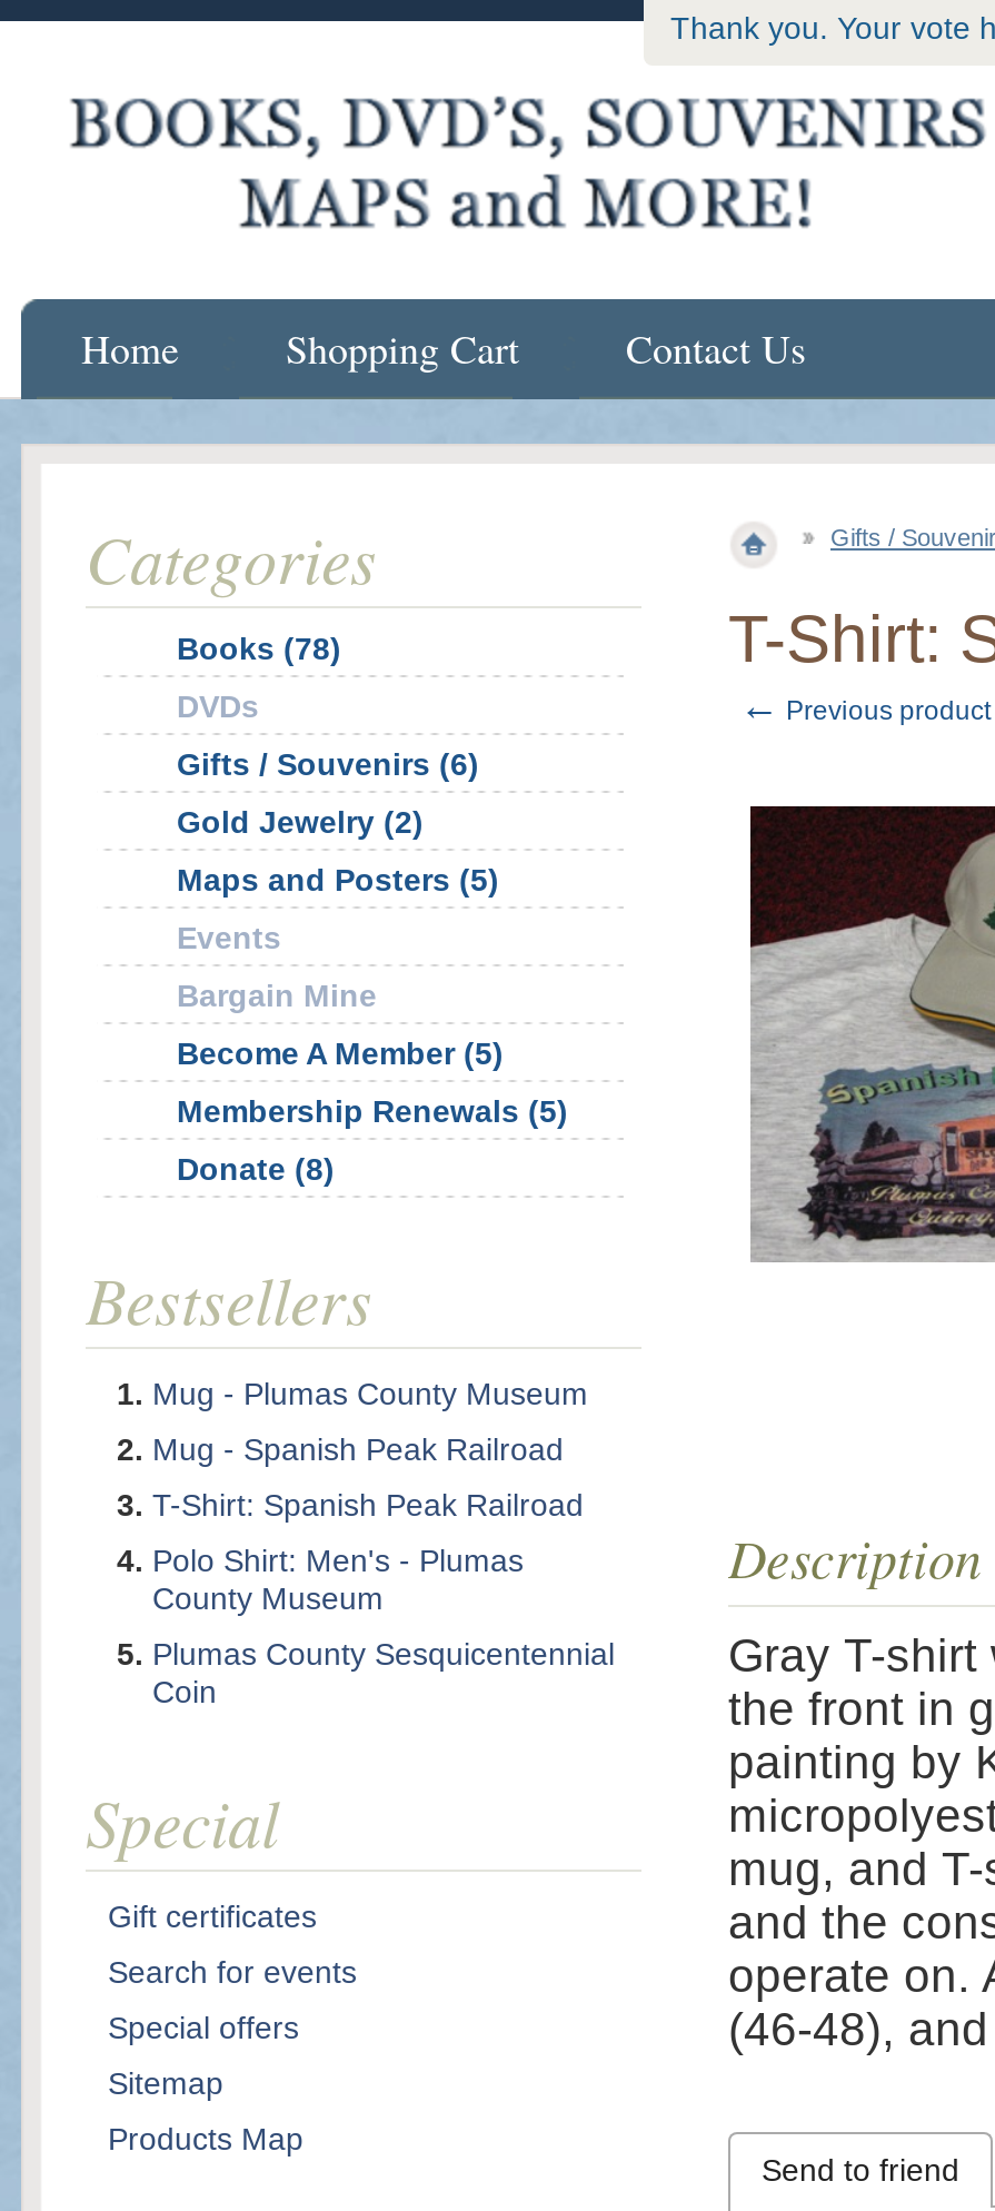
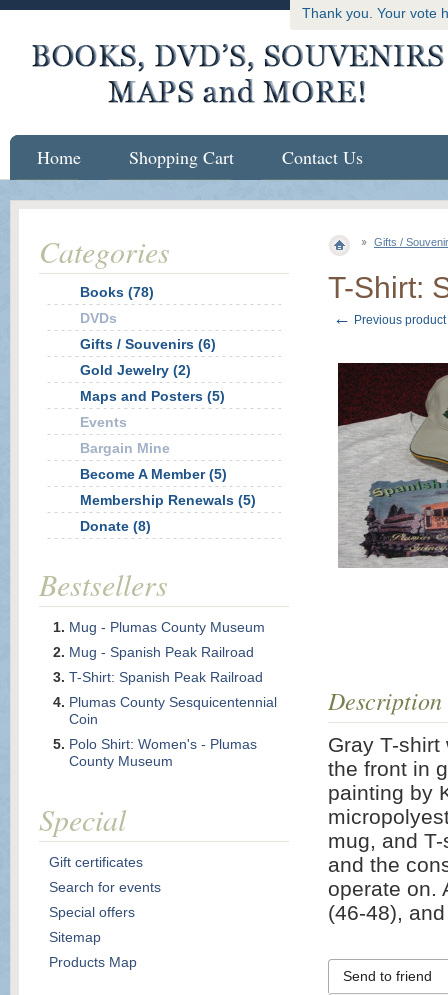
- Polo Shirt: Men's - Plumas

moved down: County Museum

moved up: Plumas County Sesquicentennial | Coin

+ Polo Shirt: Women's - Plumas
